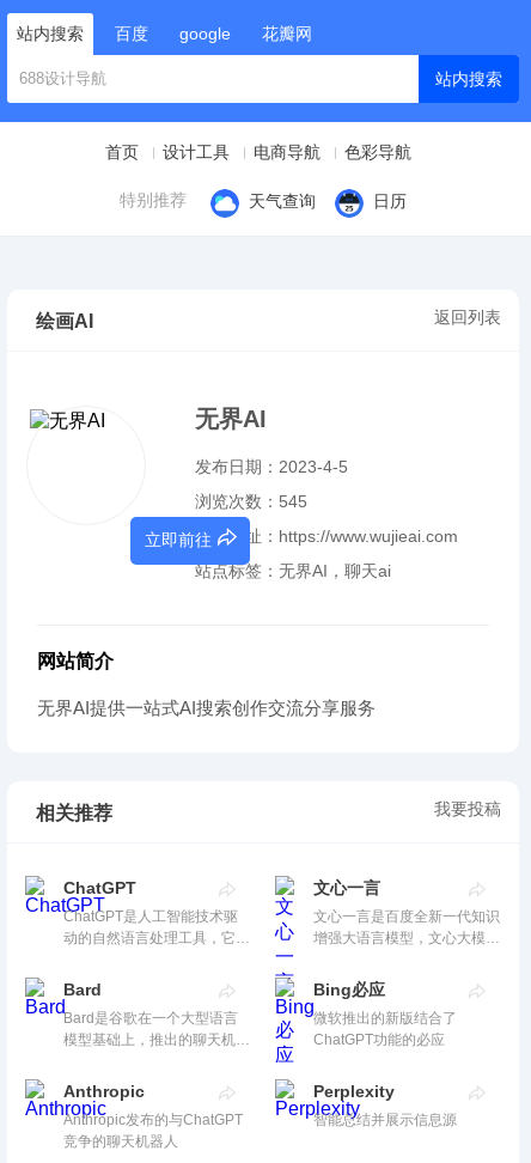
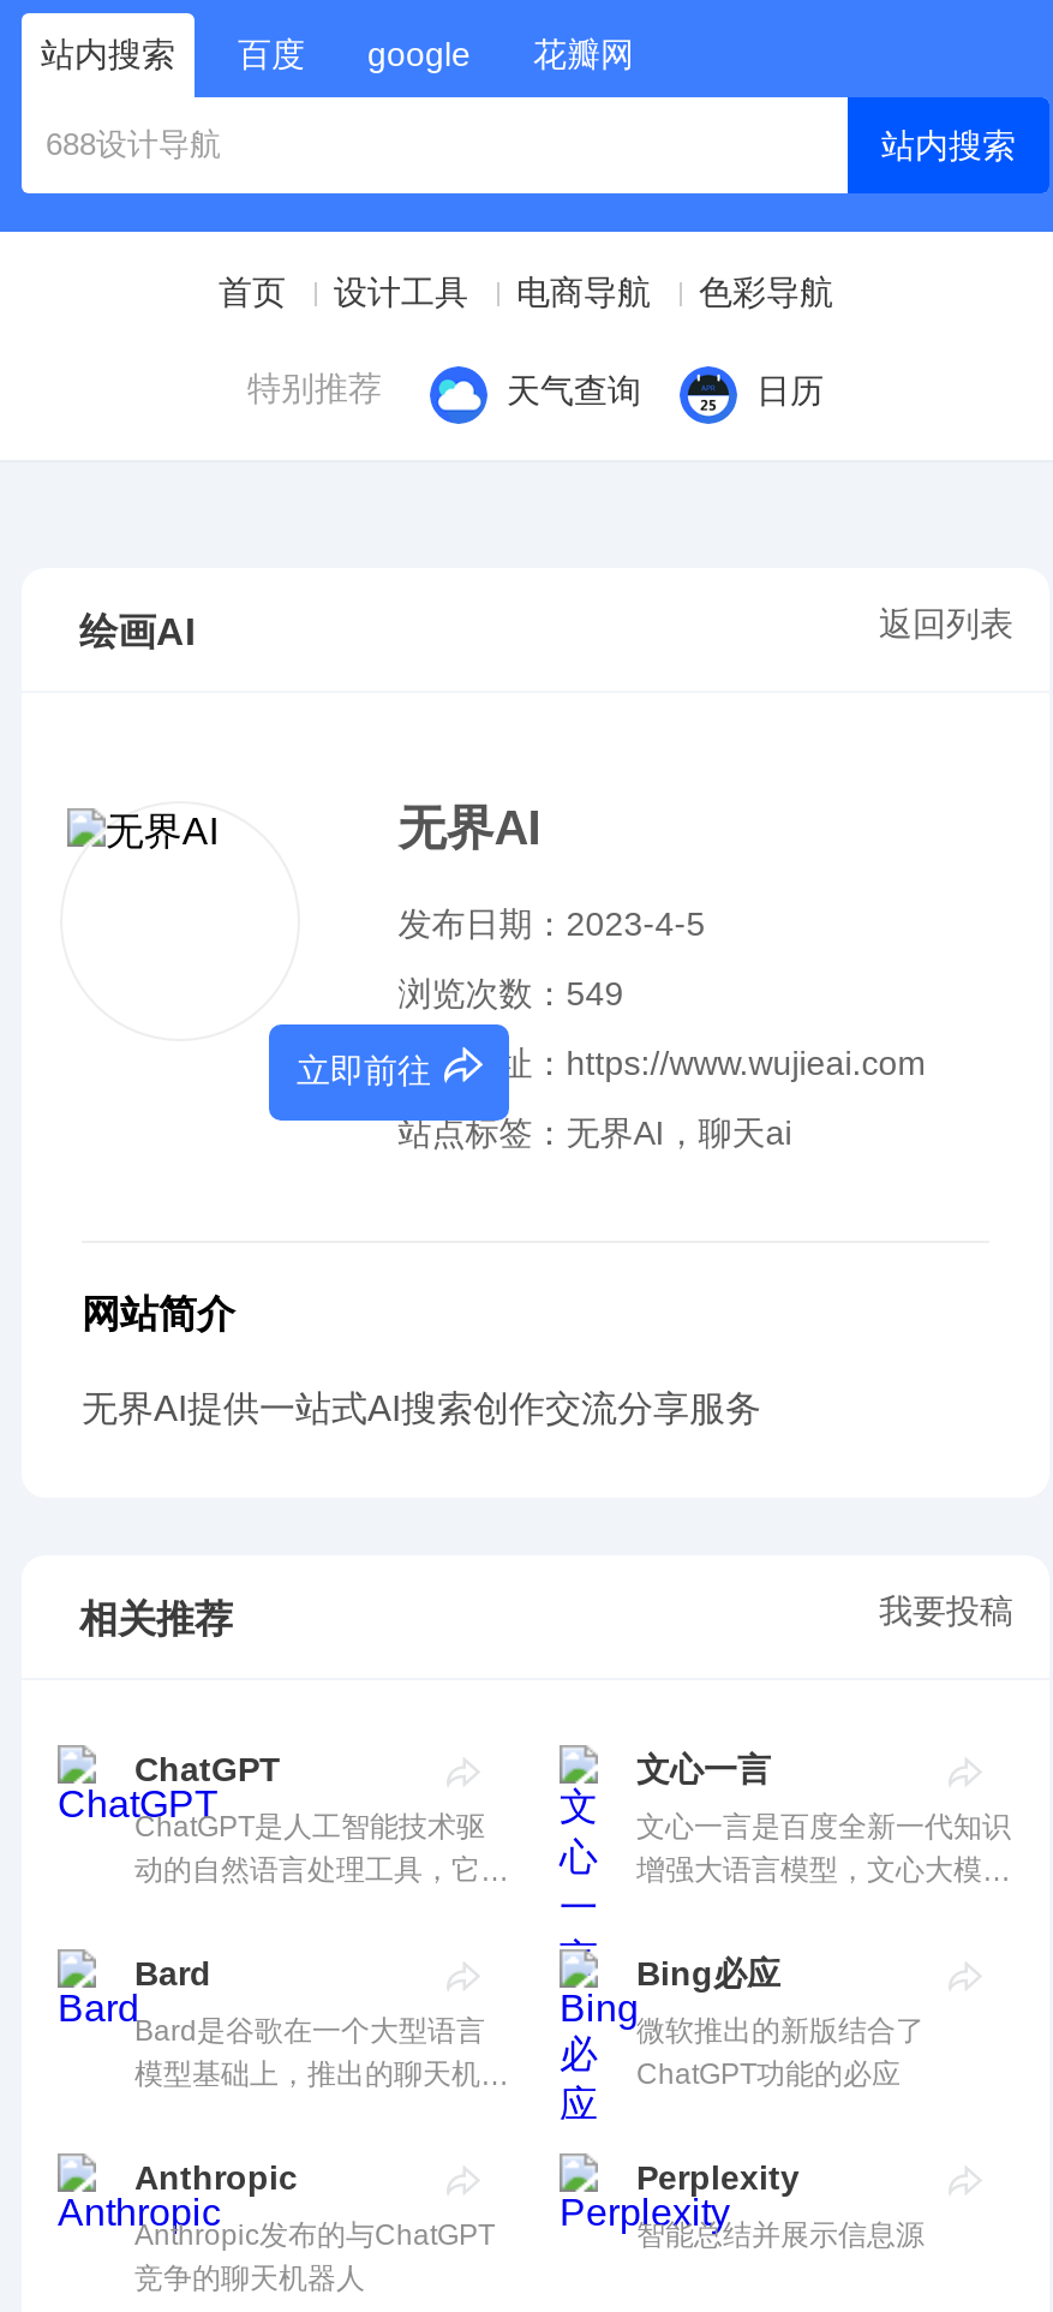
- 浏览次数：545
+ 浏览次数：549
